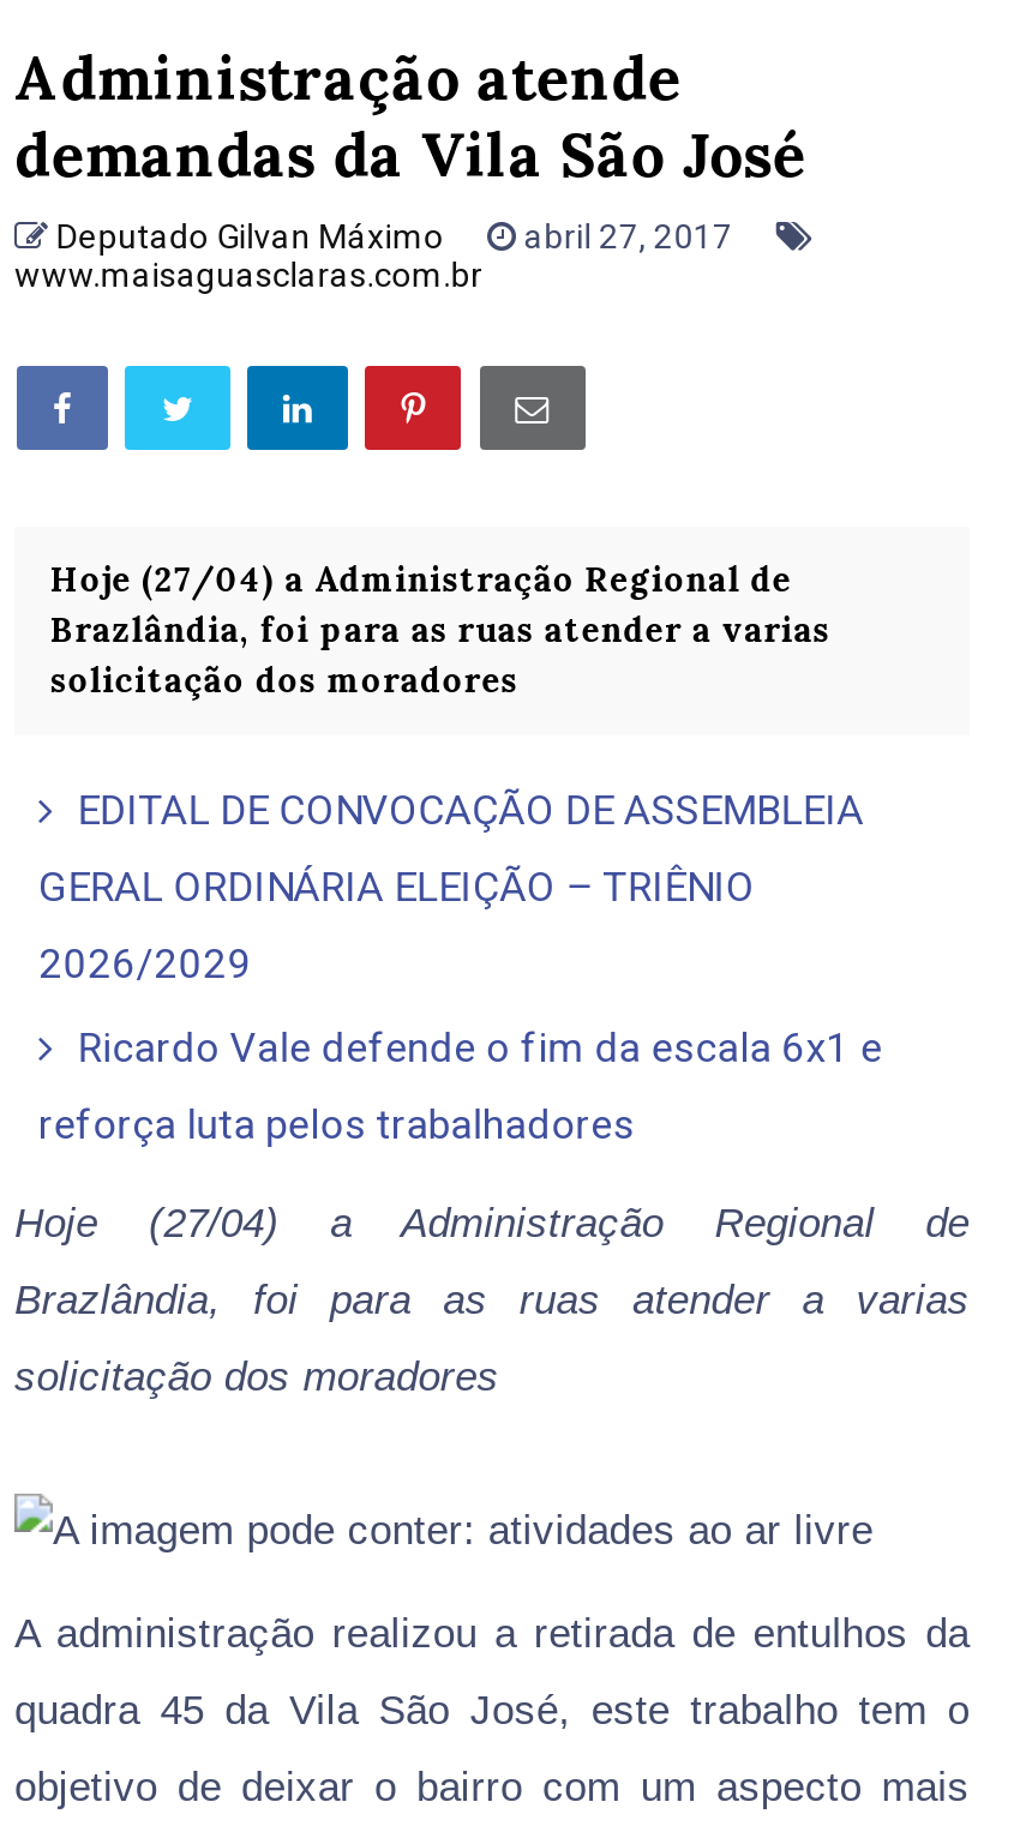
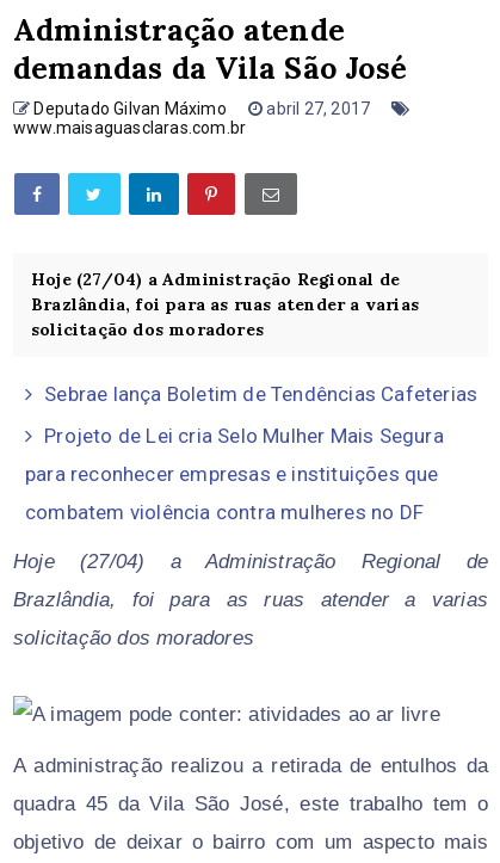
- EDITAL DE CONVOCAÇÃO DE ASSEMBLEIA
- GERAL ORDINÁRIA ELEIÇÃO – TRIÊNIO
- 2026/2029
- Ricardo Vale defende o fim da escala 6x1 e
- reforça luta pelos trabalhadores
+ Sebrae lança Boletim de Tendências Cafeterias
+ Projeto de Lei cria Selo Mulher Mais Segura
+ para reconhecer empresas e instituições que
+ combatem violência contra mulheres no DF
